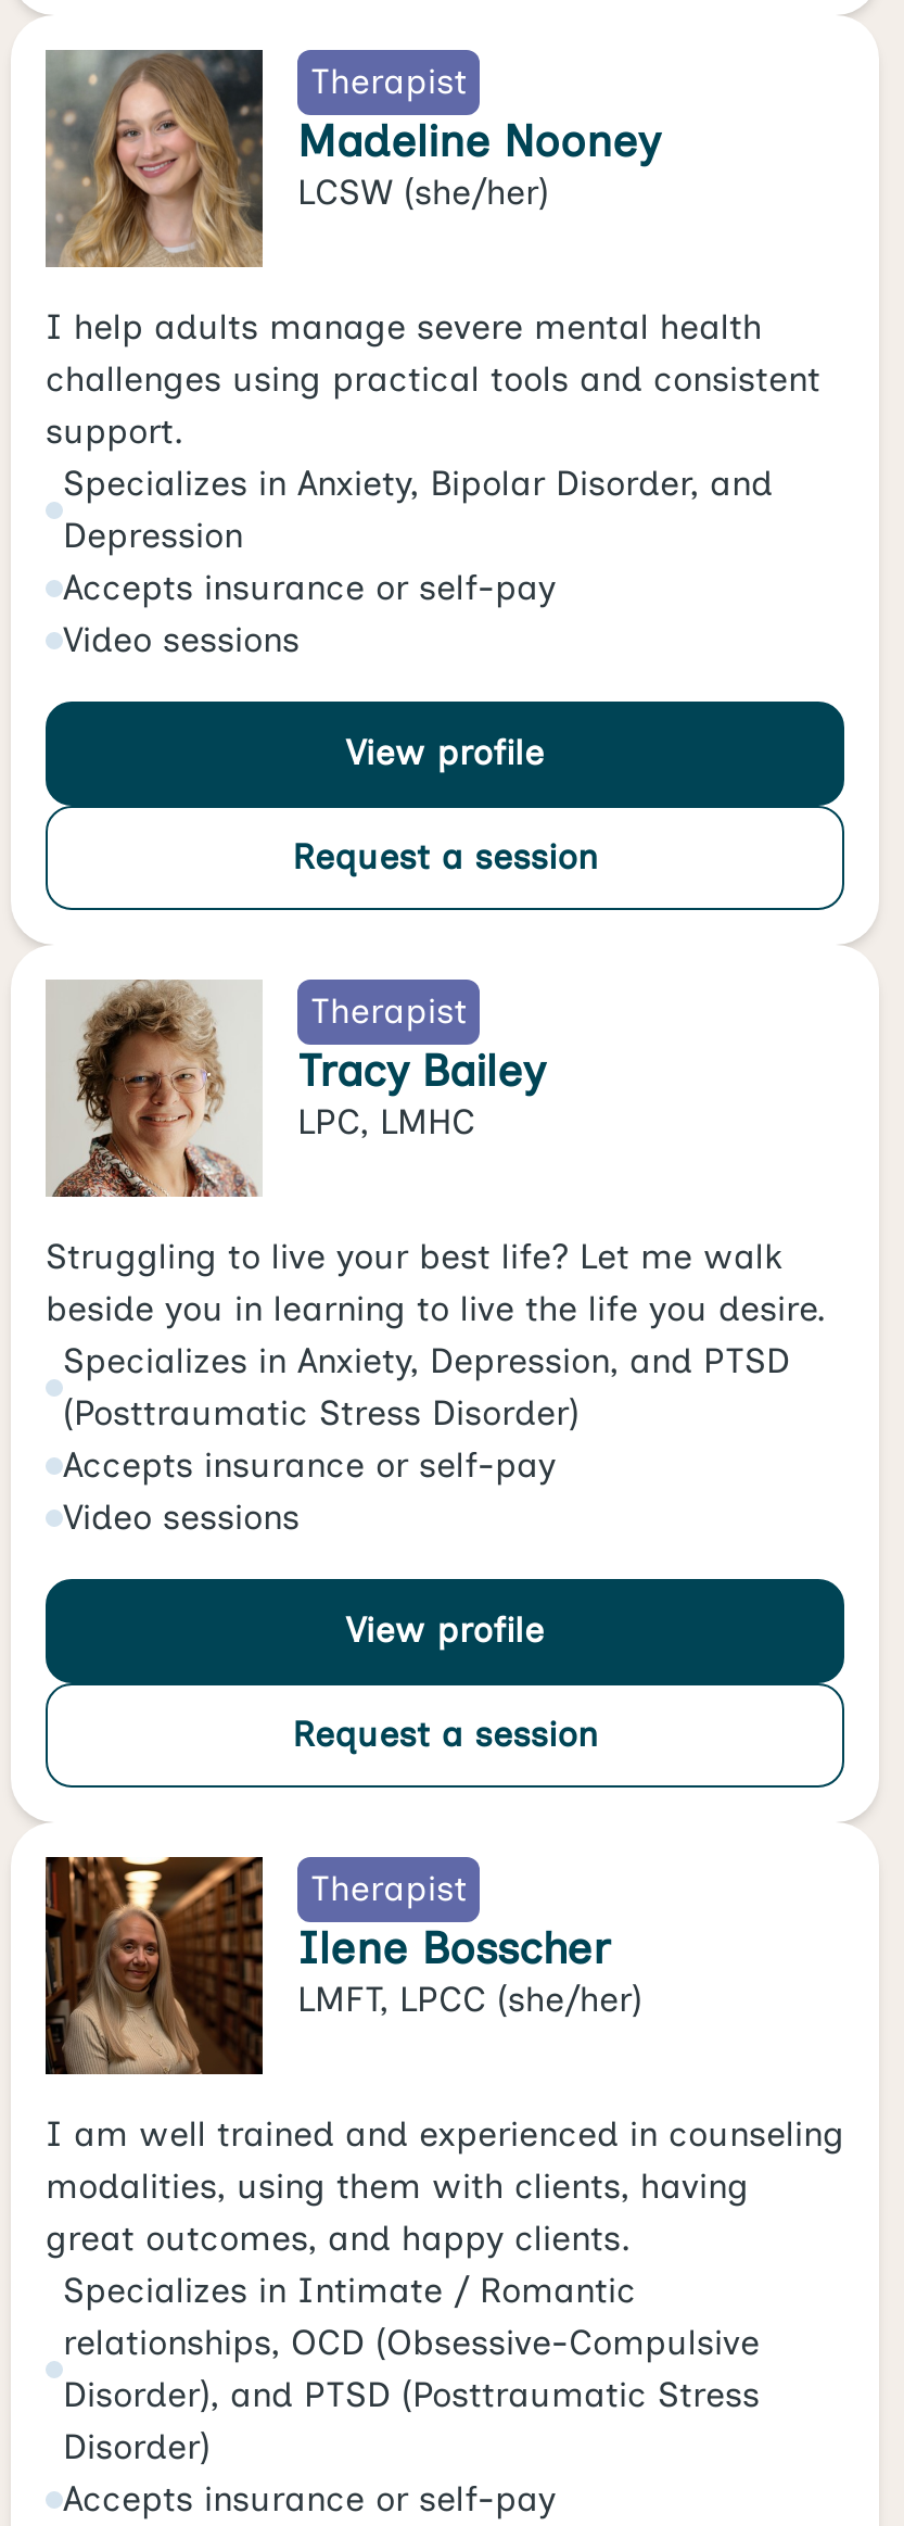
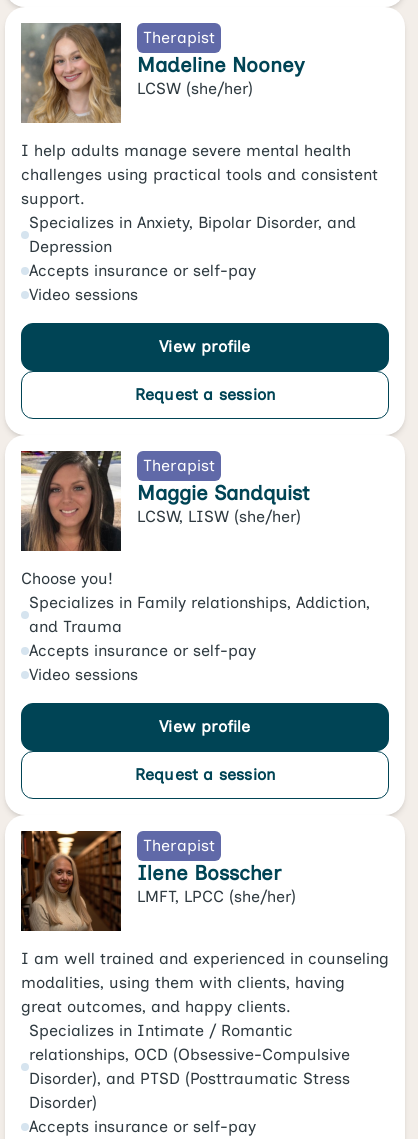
- [image]
- Tracy Bailey
- LPC, LMHC
+ [image]
+ Maggie Sandquist
+ LCSW, LISW (she/her)

- Struggling to live your best life? Let me walk
- beside you in learning to live the life you desire.
- Specializes in Anxiety, Depression, and PTSD
- (Posttraumatic Stress Disorder)
+ Choose you!
+ Specializes in Family relationships, Addiction,
+ and Trauma
